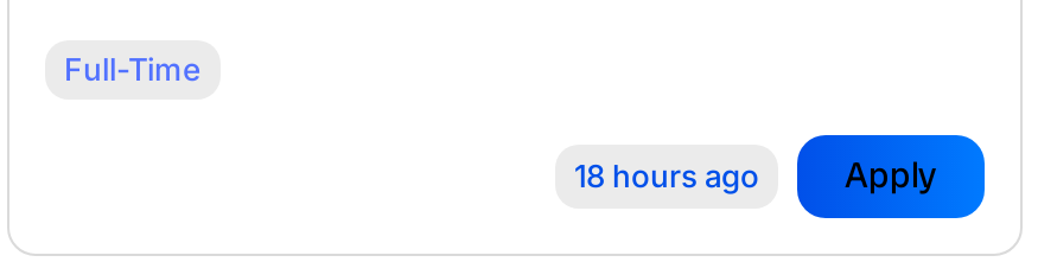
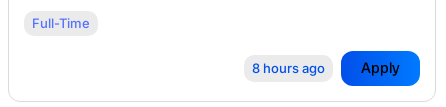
- 18 hours ago
+ 8 hours ago
